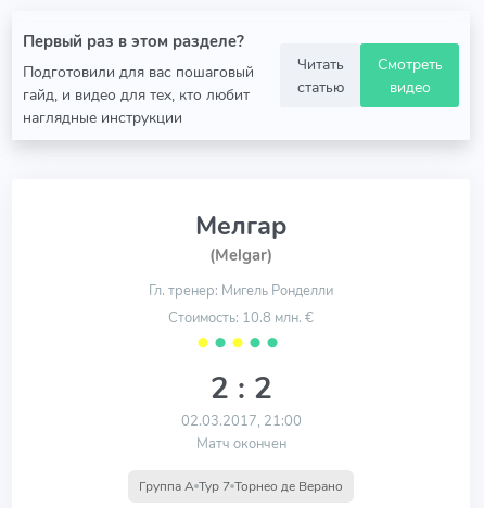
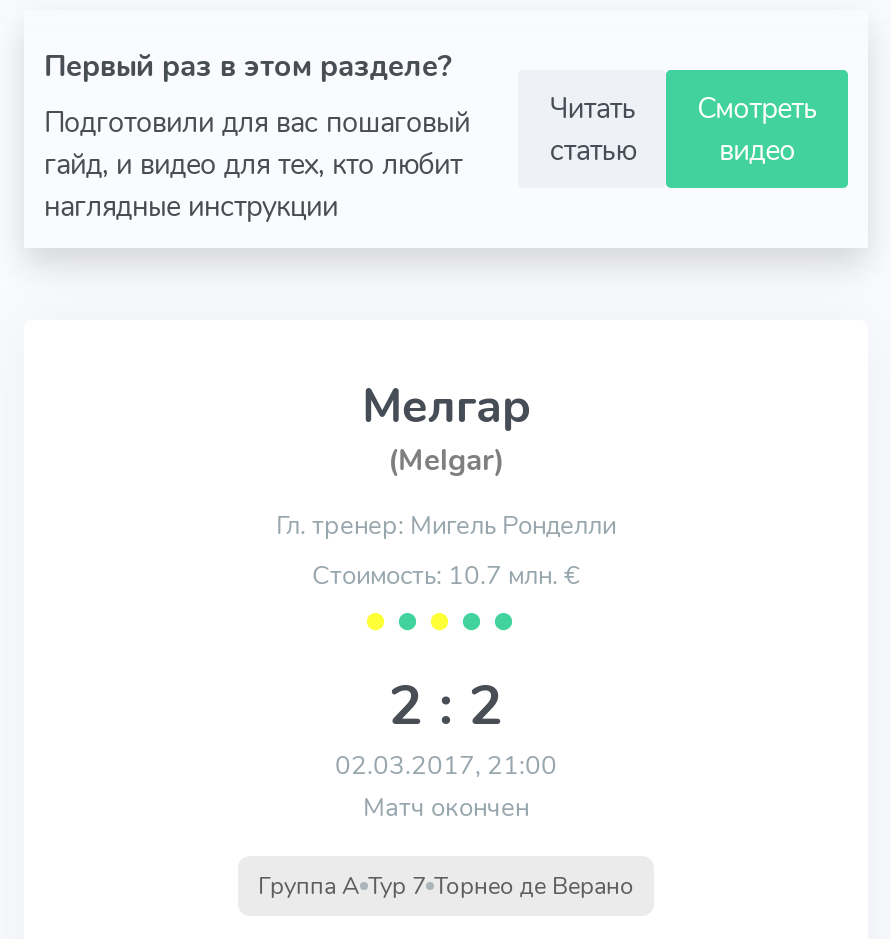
- Стоимость: 10.8 млн. €
+ Стоимость: 10.7 млн. €
